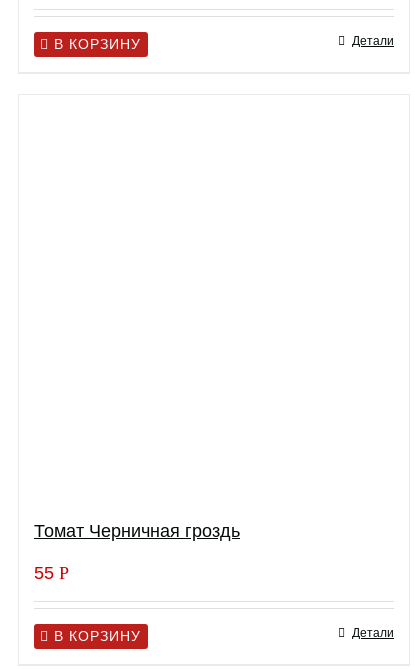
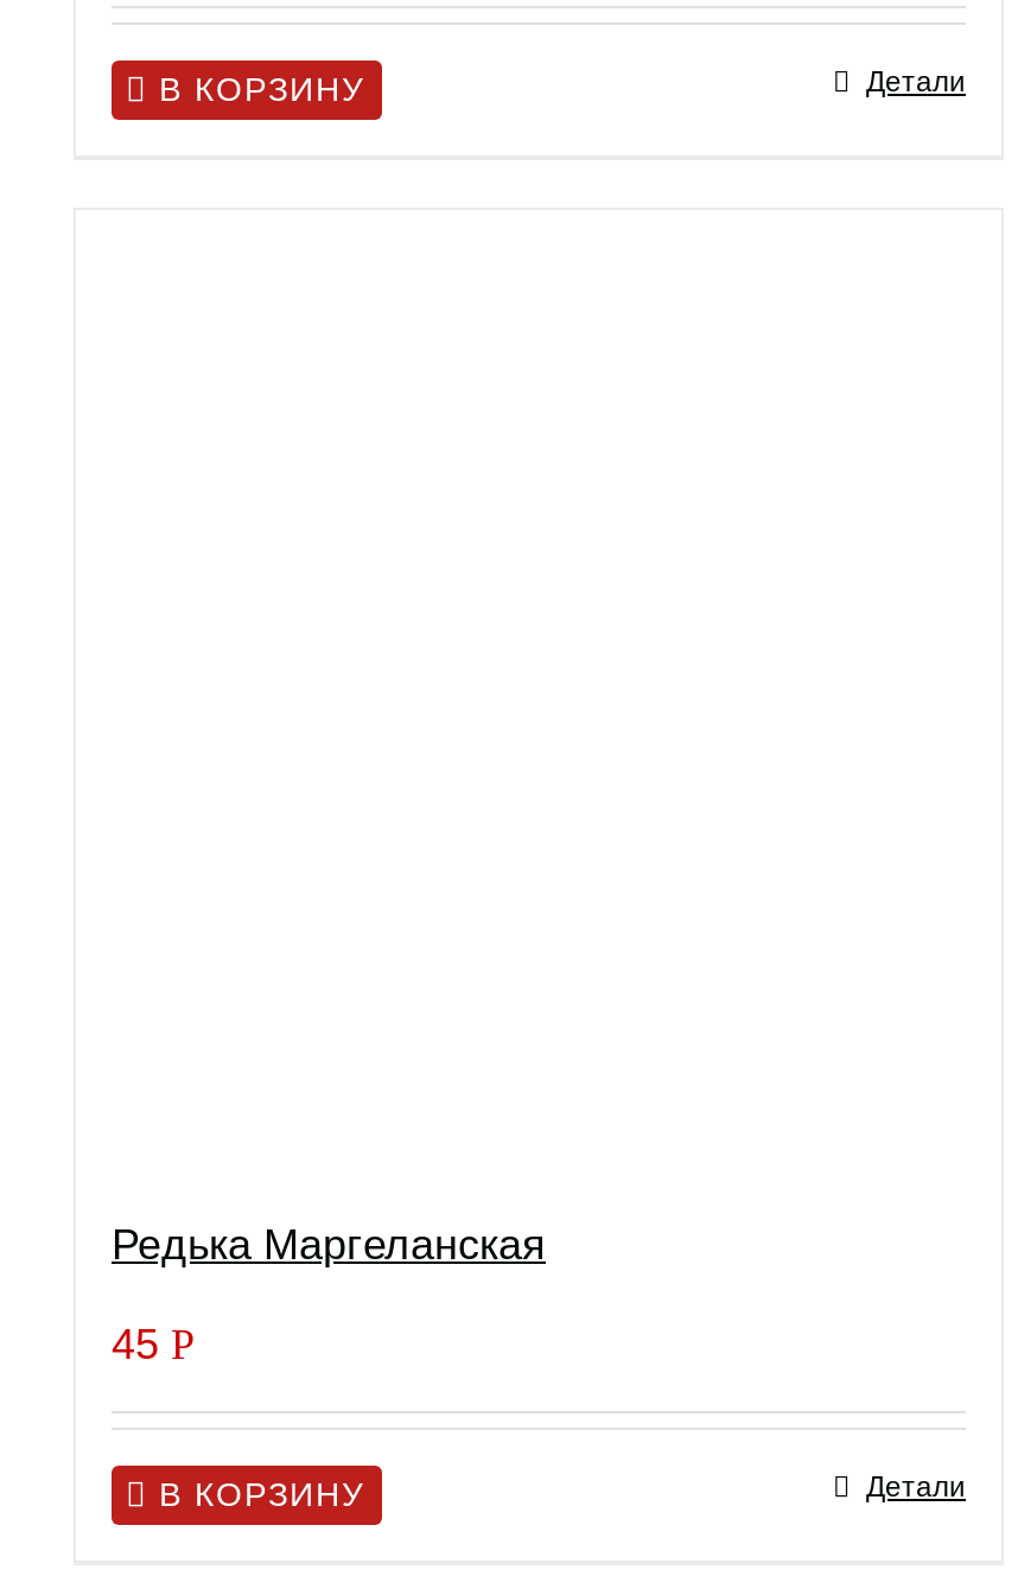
- Томат Черничная гроздь
+ Редька Маргеланская

- 55 Р
+ 45 Р
